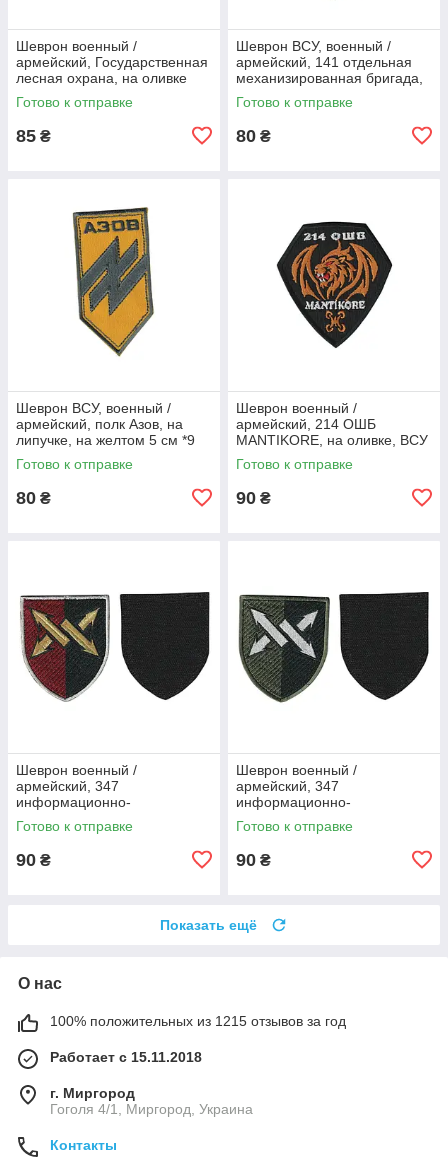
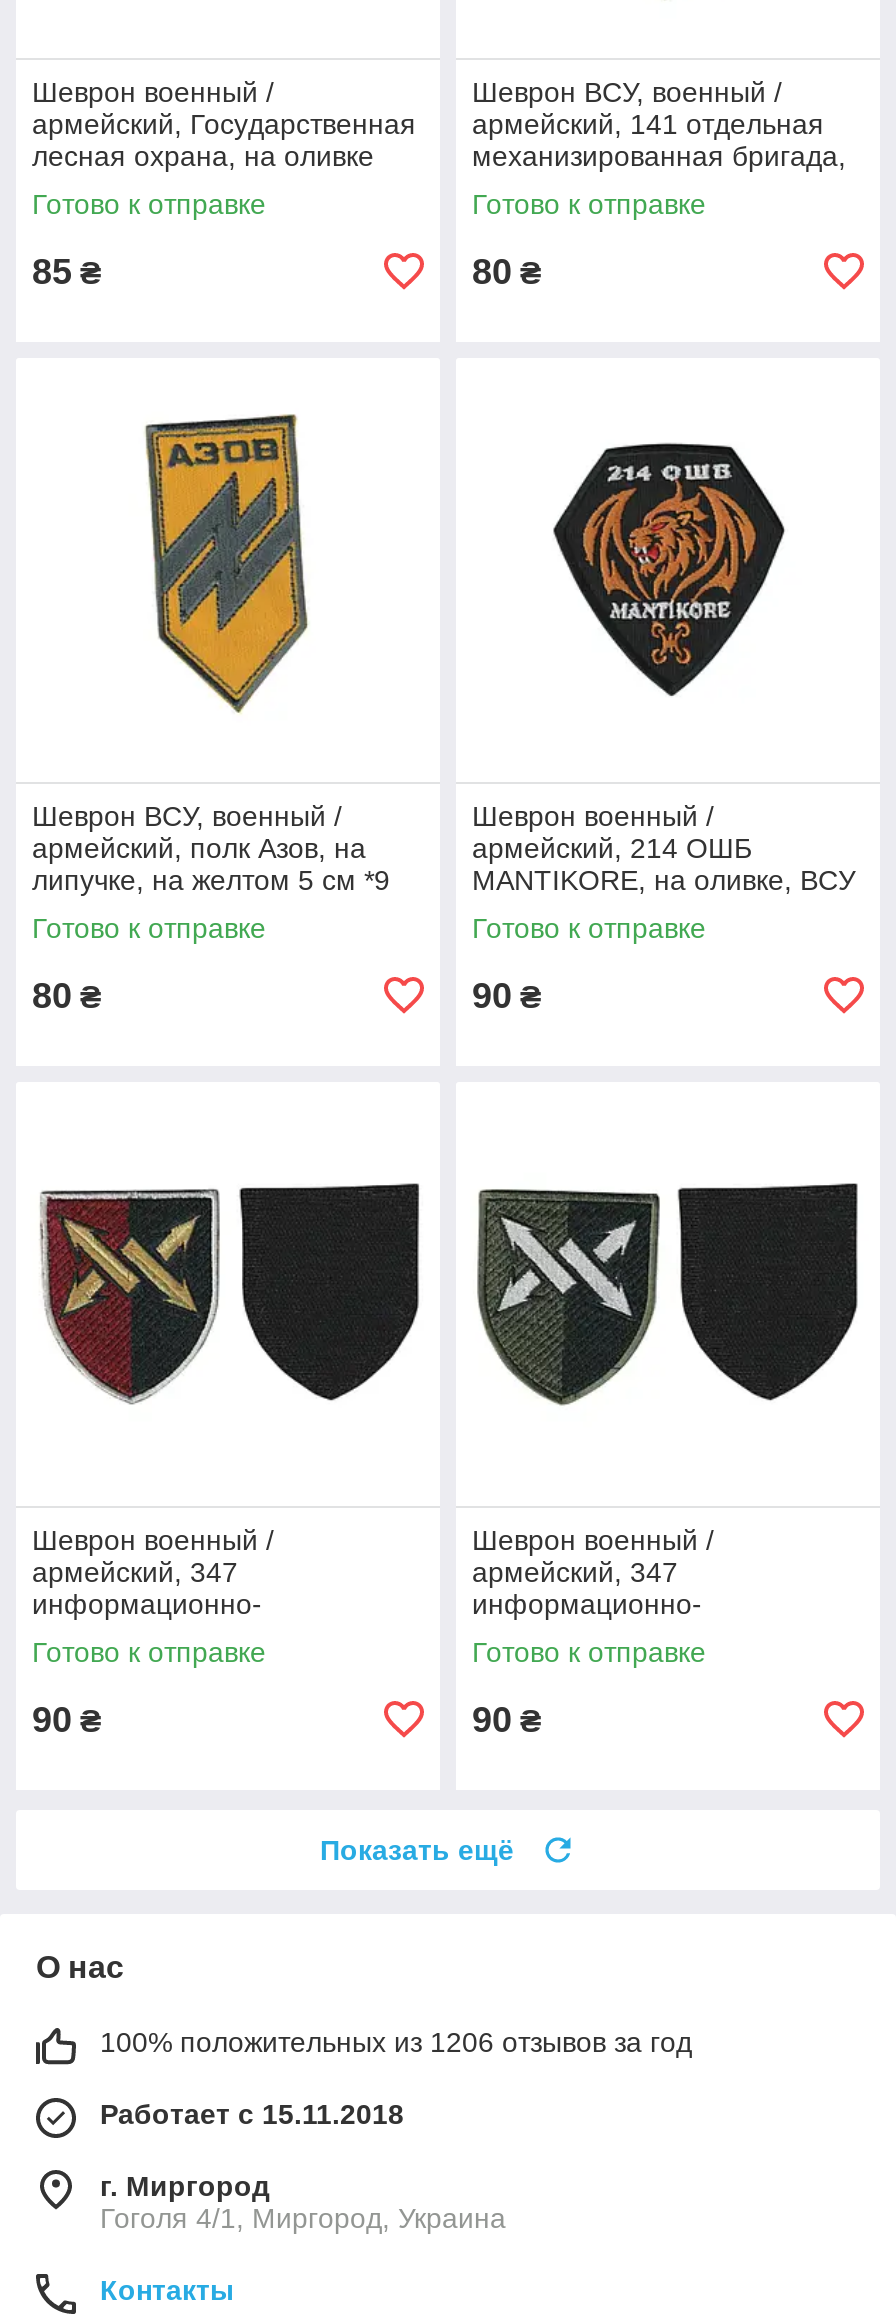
- 100% положительных из 1215 отзывов за год
+ 100% положительных из 1206 отзывов за год
